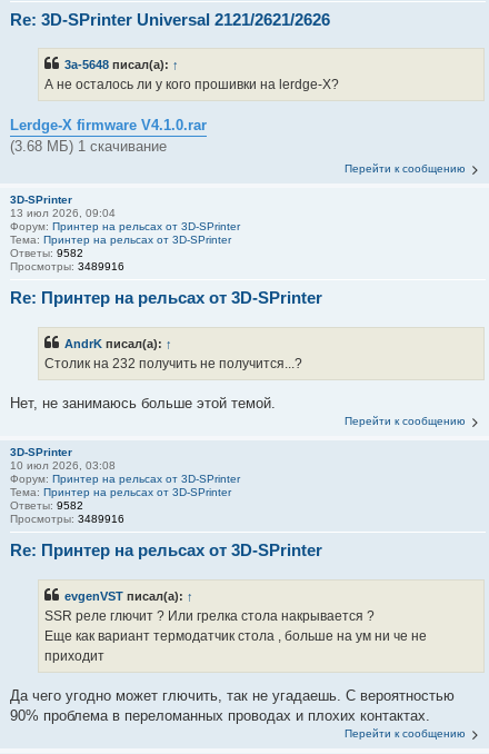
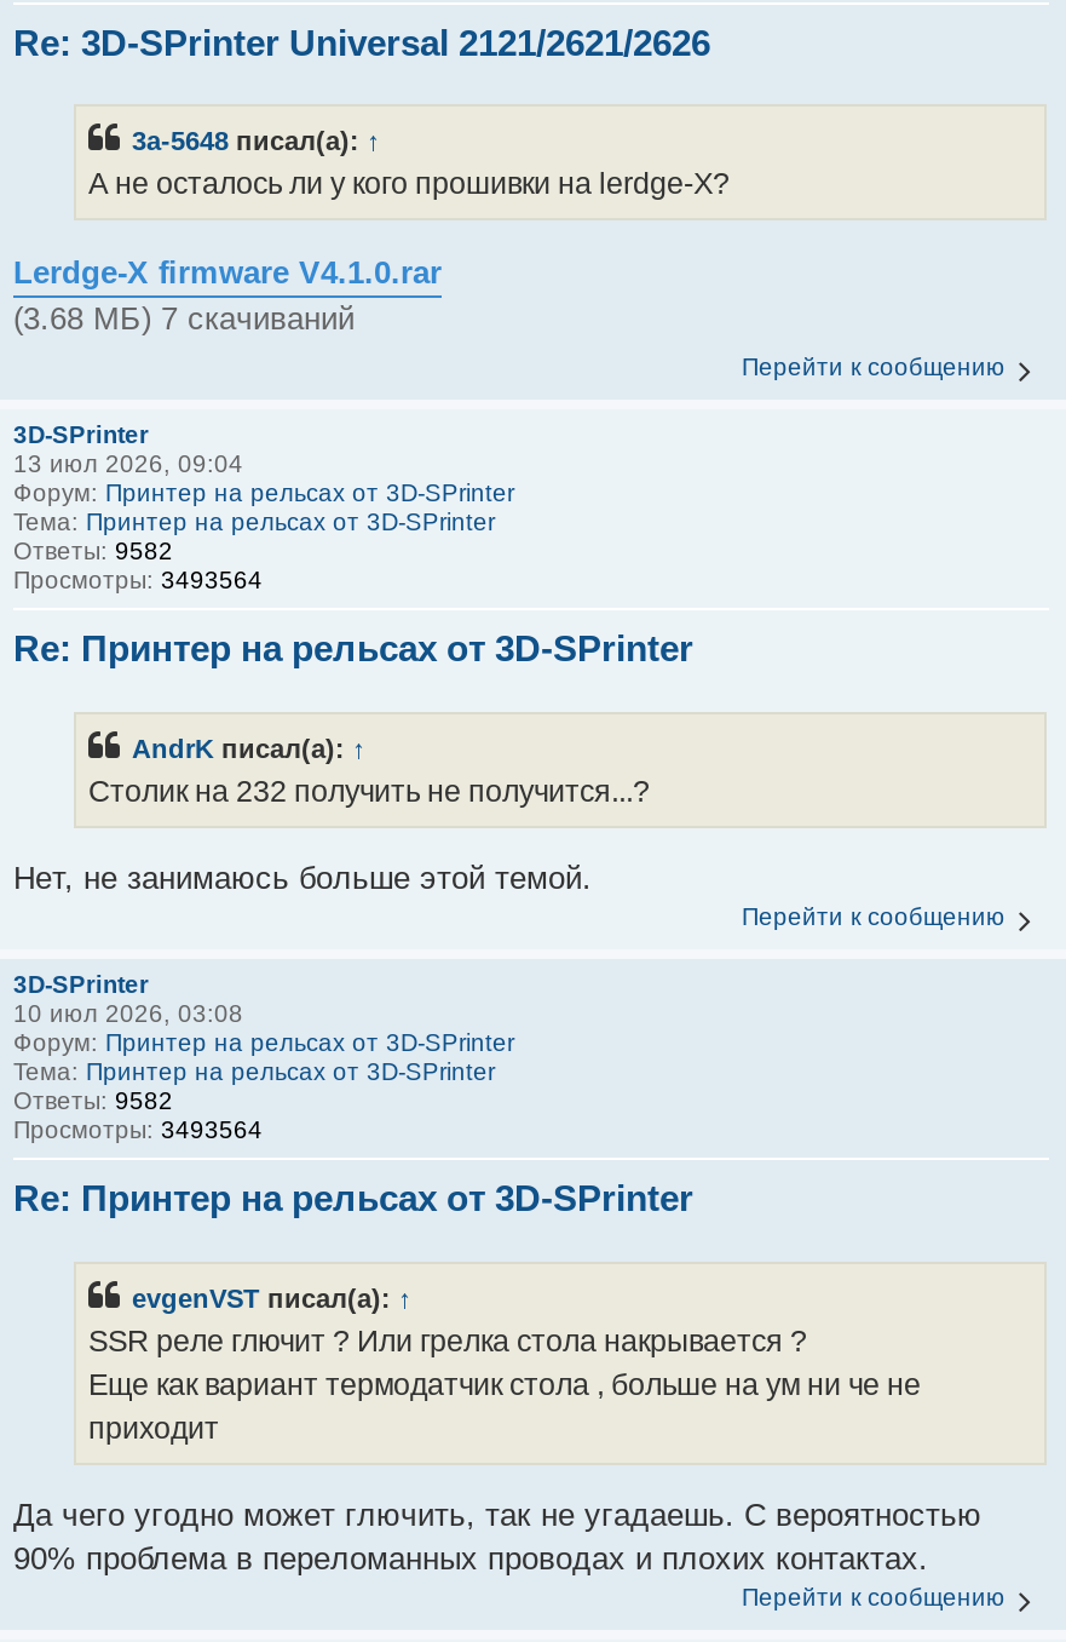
- (3.68 МБ) 1 скачивание
+ (3.68 МБ) 7 скачиваний

- Просмотры: 3489916
+ Просмотры: 3493564

- Просмотры: 3489916
+ Просмотры: 3493564
